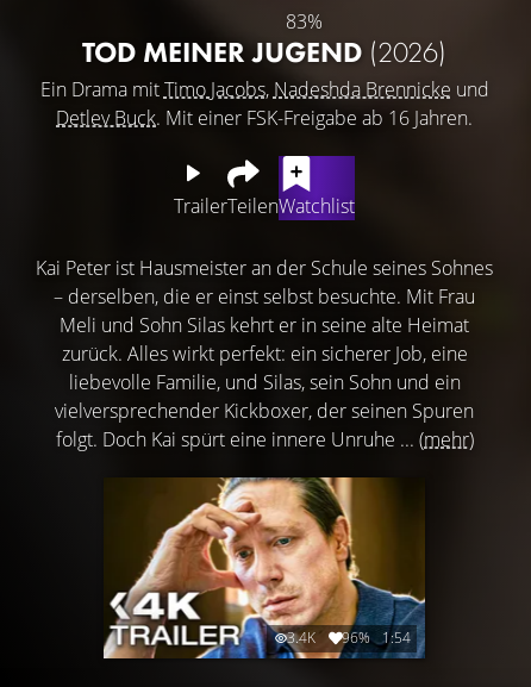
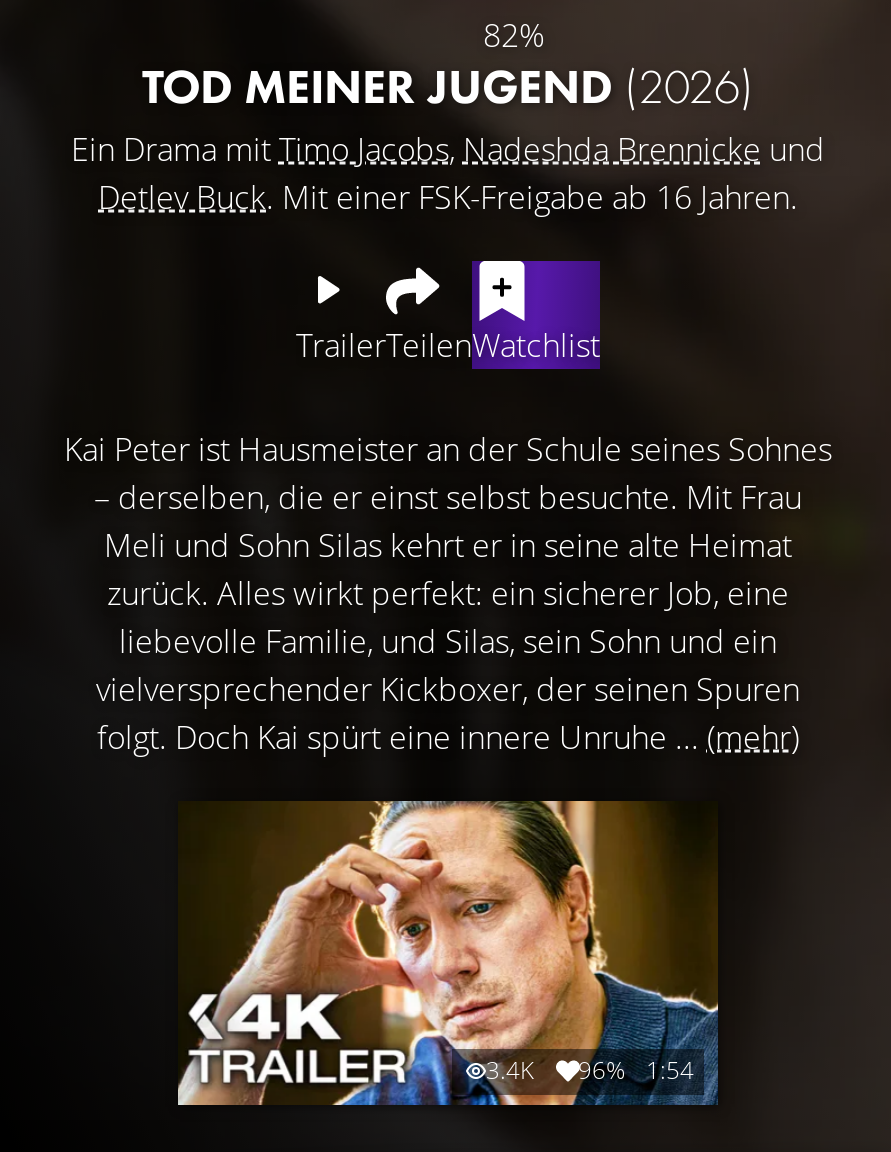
- 83%
+ 82%
